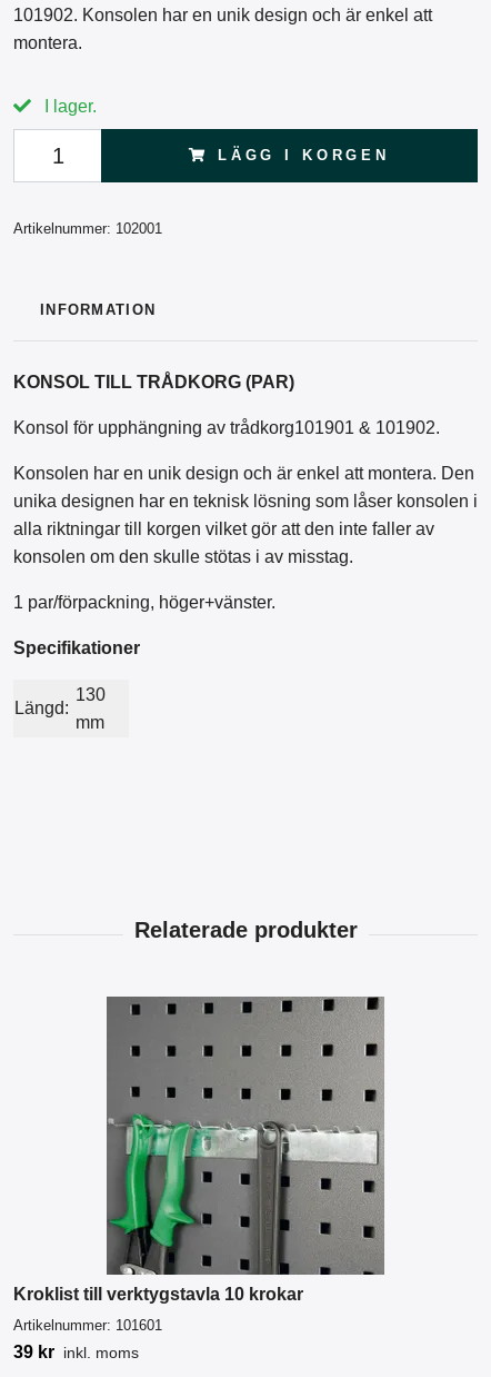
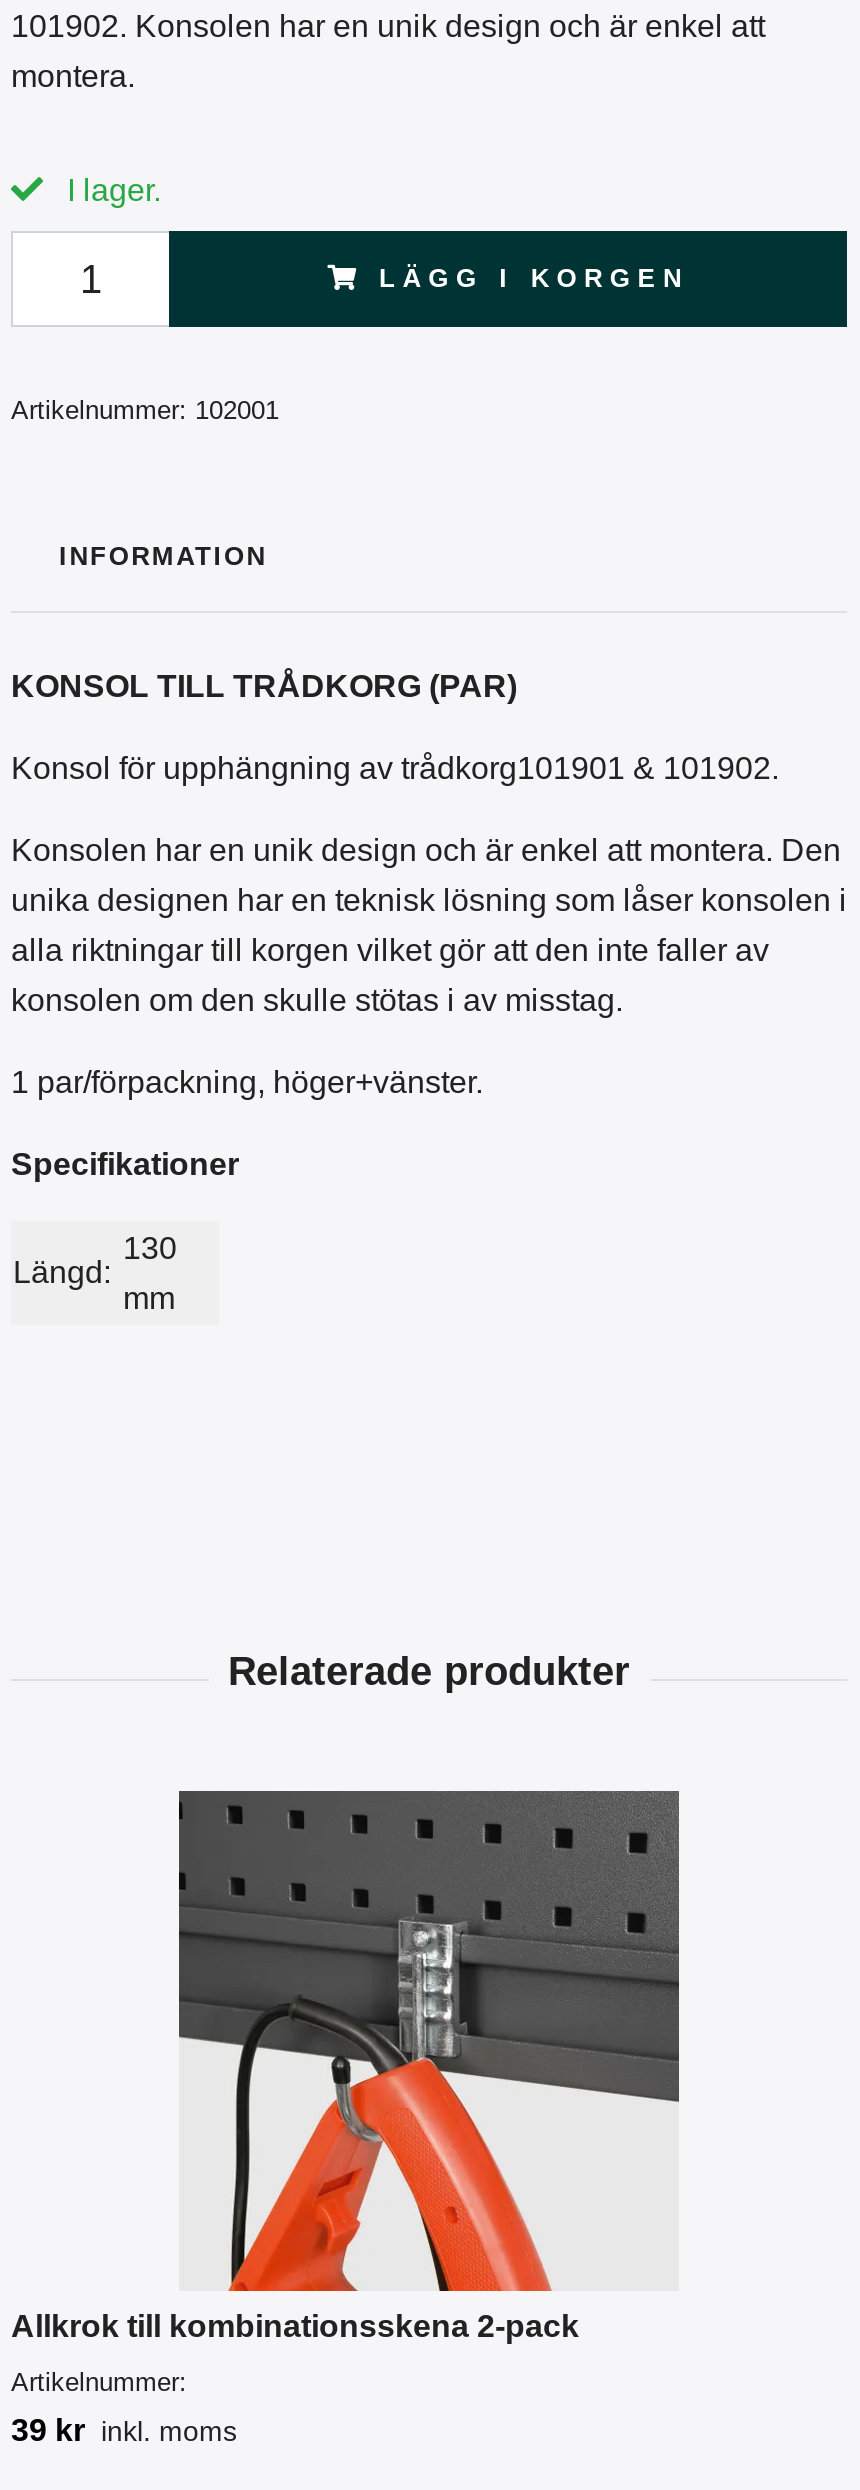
- [image]
- Kroklist till verktygstavla 10 krokar
+ [image]
+ Allkrok till kombinationsskena 2-pack

- Artikelnummer: 101601
+ Artikelnummer:
